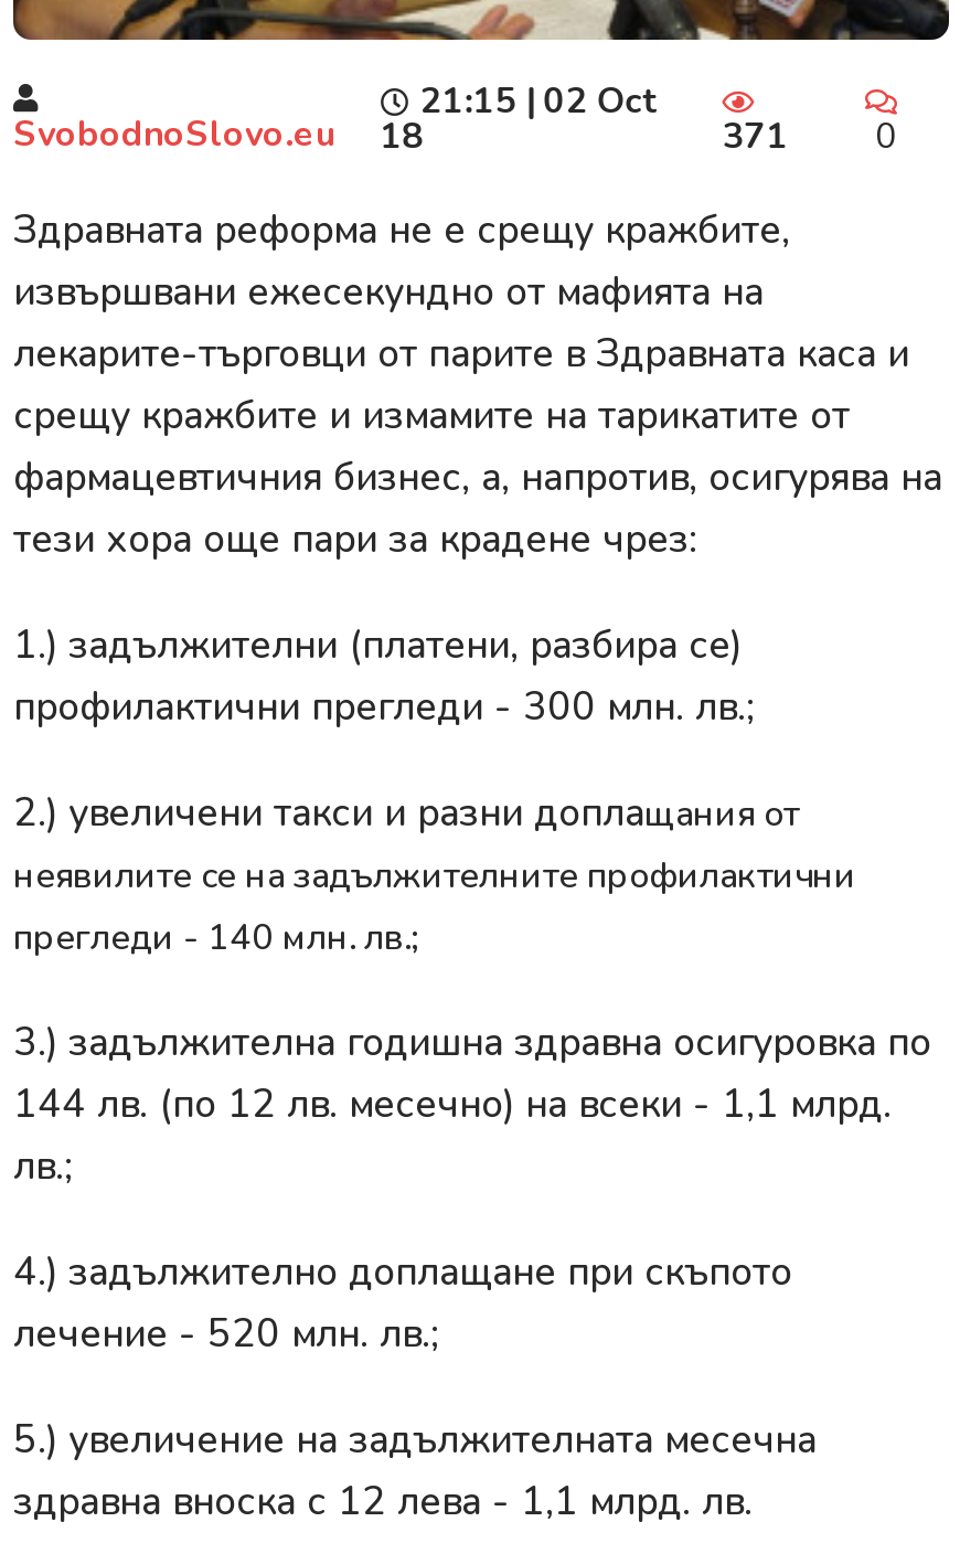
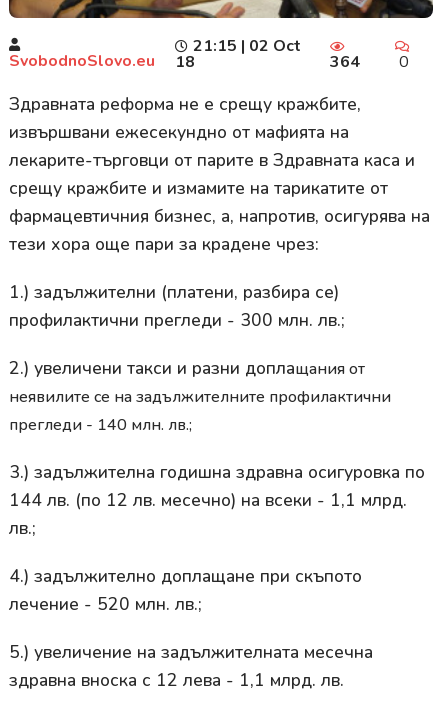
- 371 0
+ 364 0
